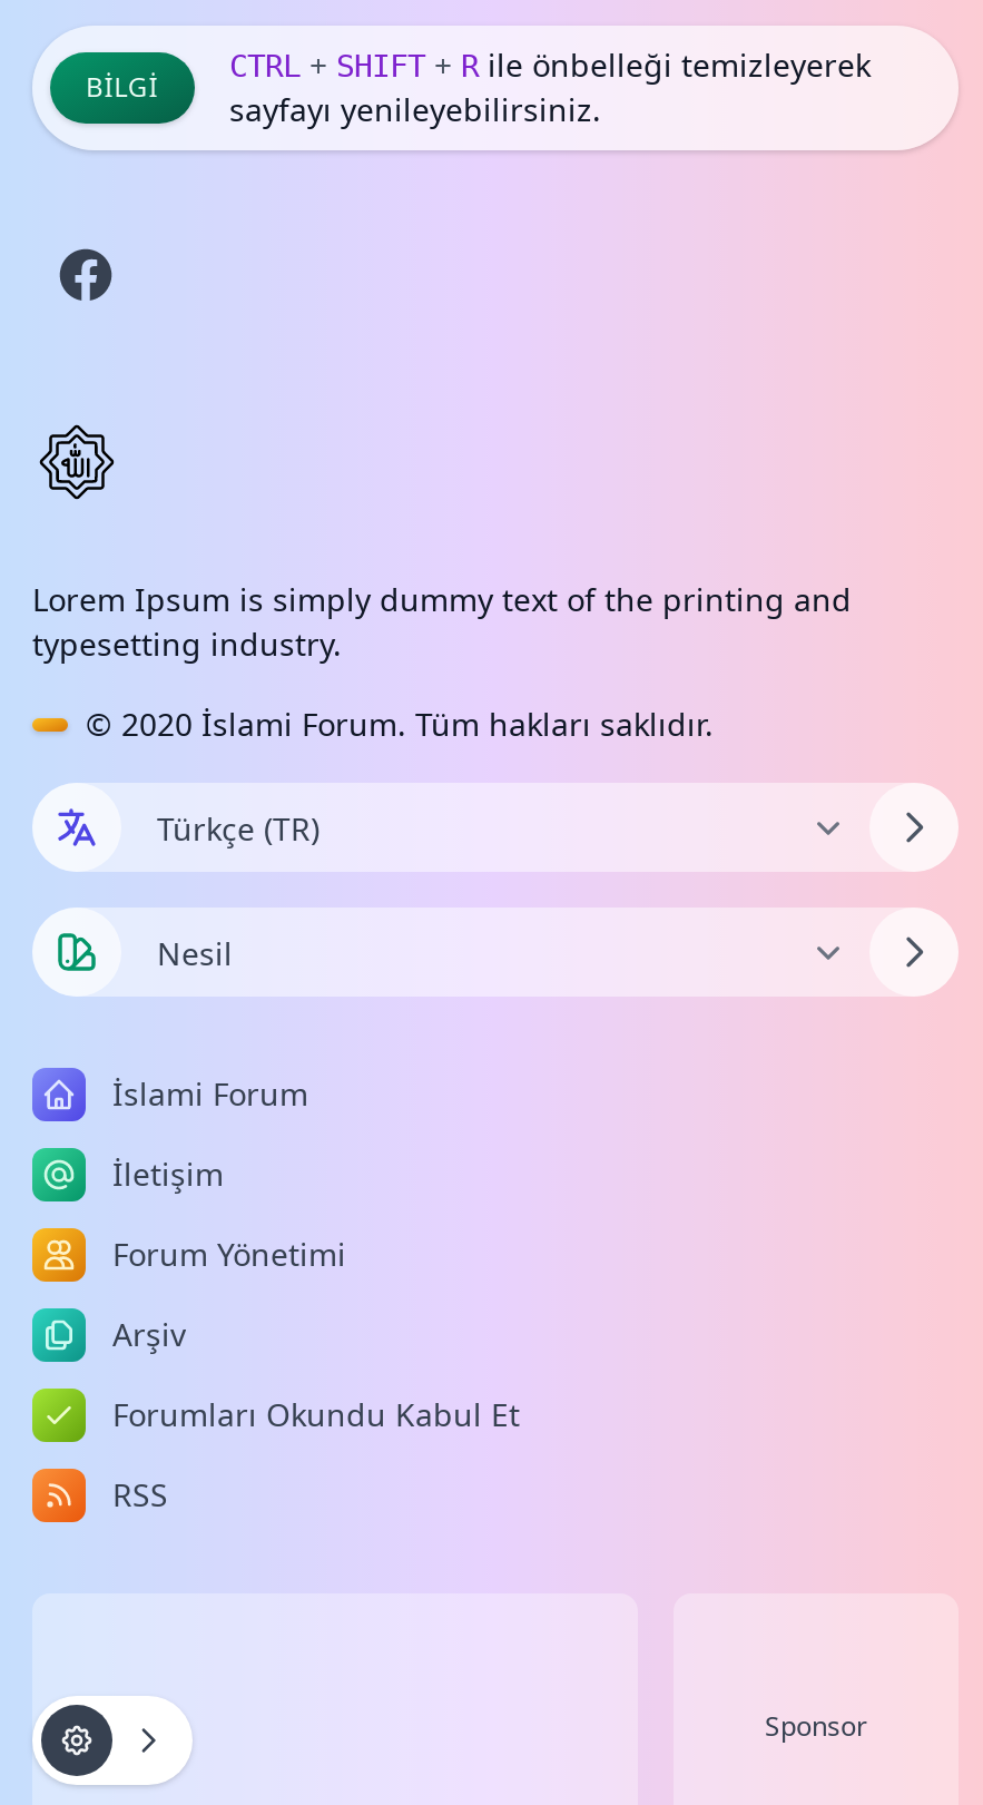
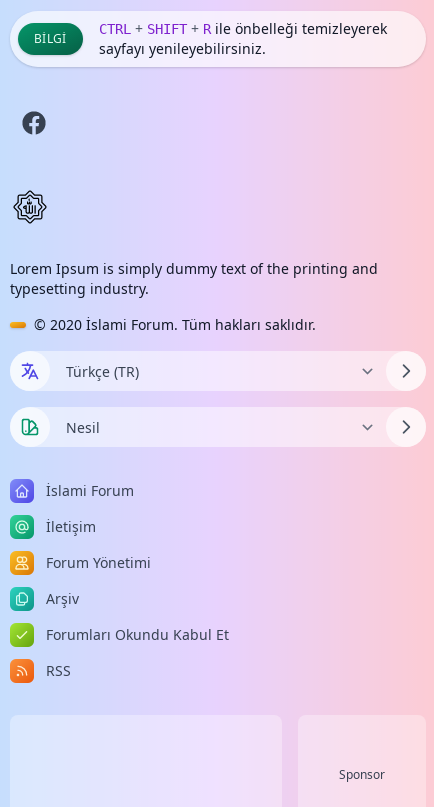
- [image]
